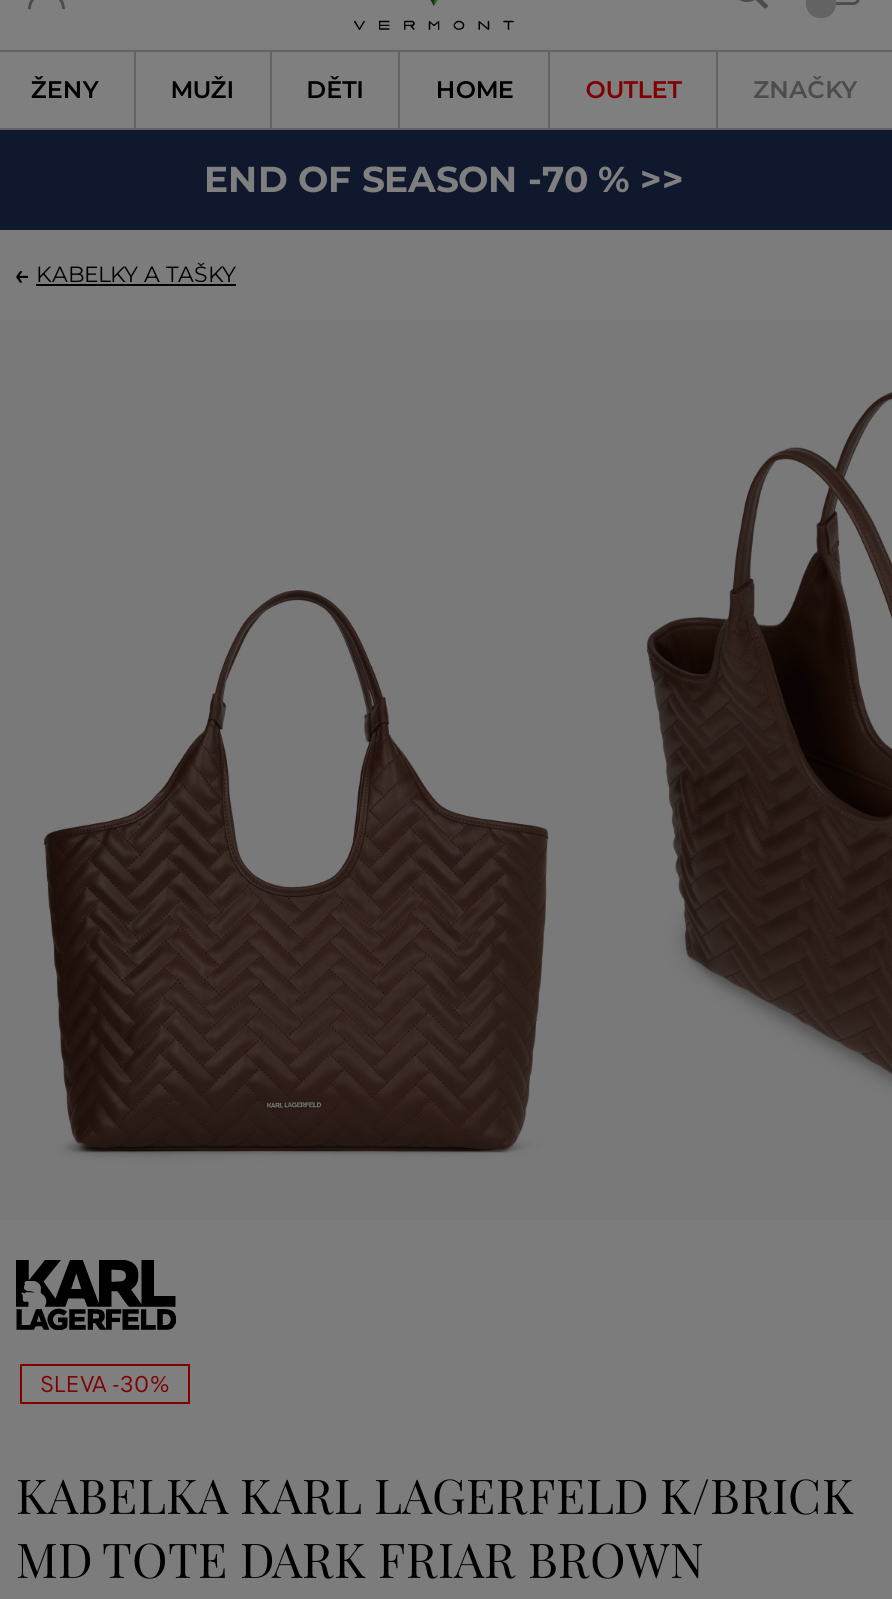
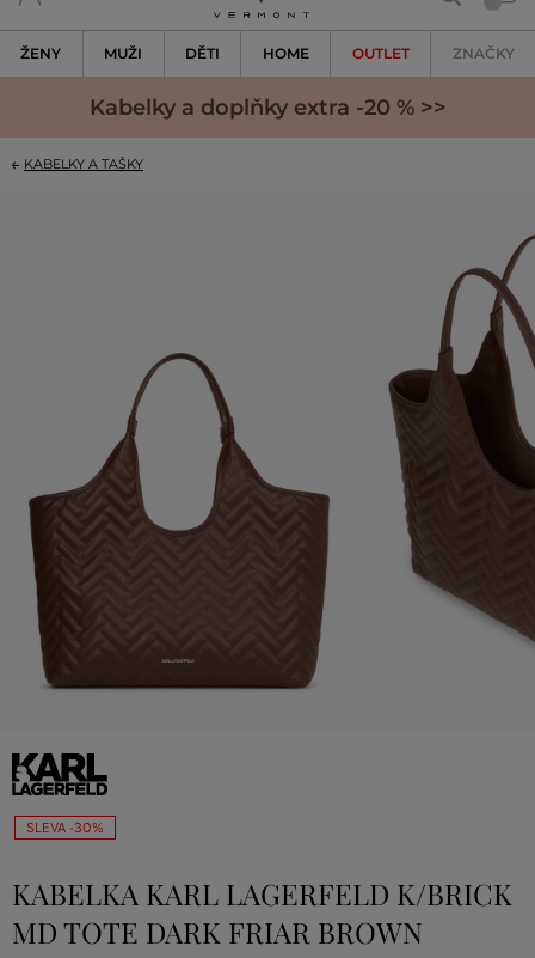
- END OF SEASON -70 % >>
+ Kabelky a doplňky extra -20 % >>
